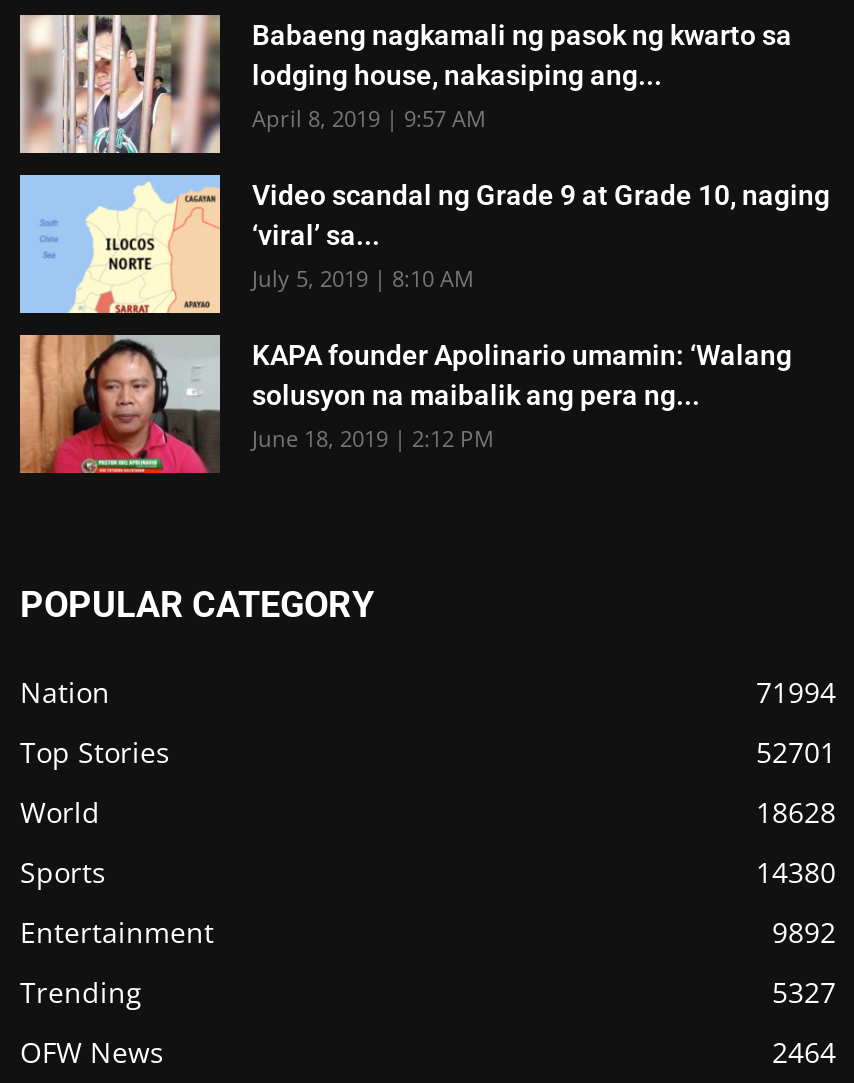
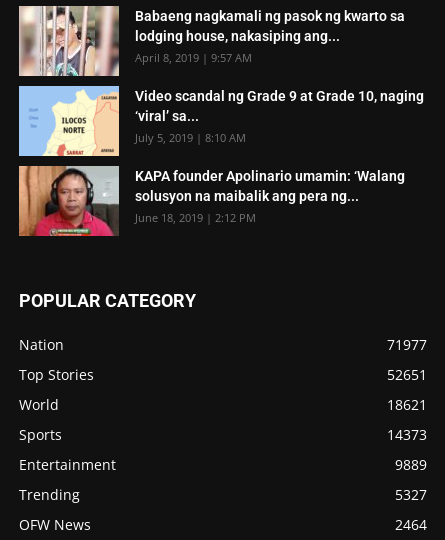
- 71994
+ 71977

- 52701
+ 52651

- 18628
+ 18621

- 14380
+ 14373

- 9892
+ 9889
